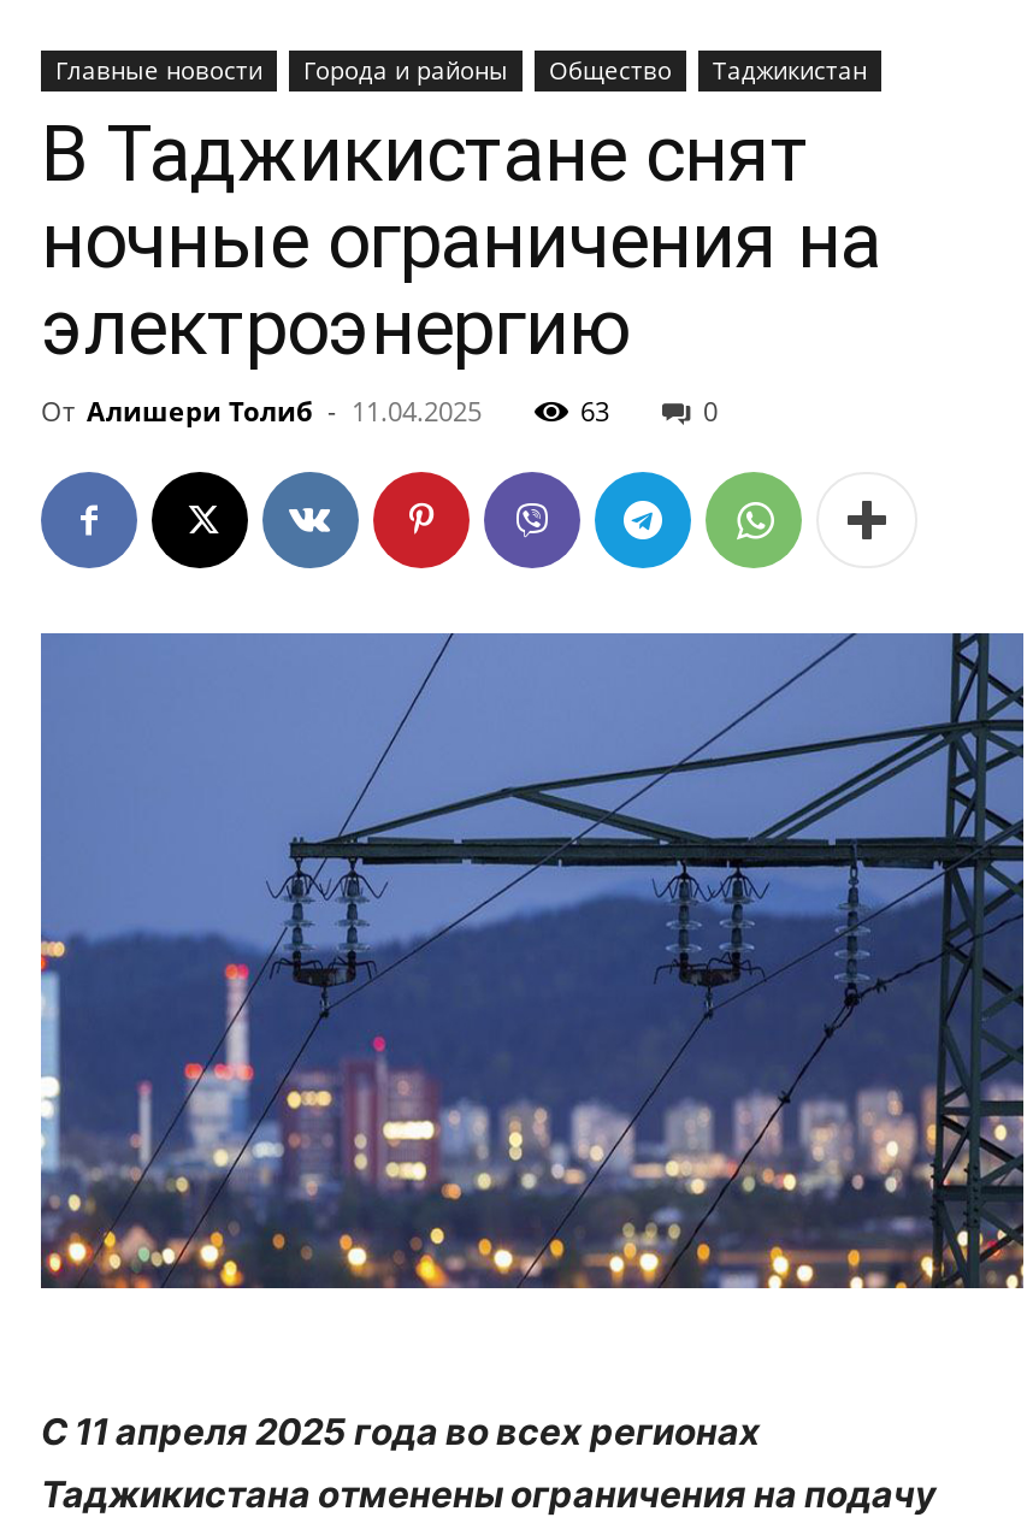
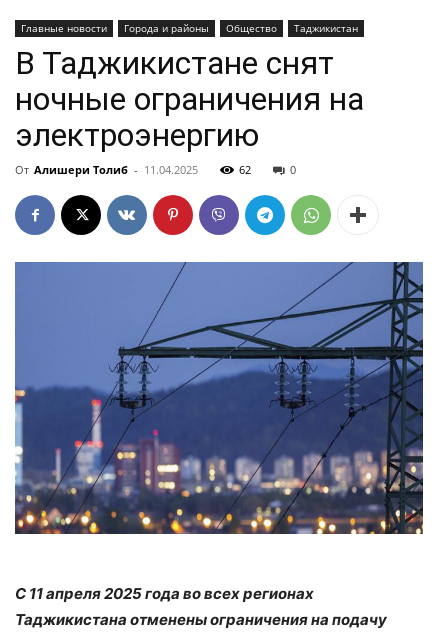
- 63
+ 62
